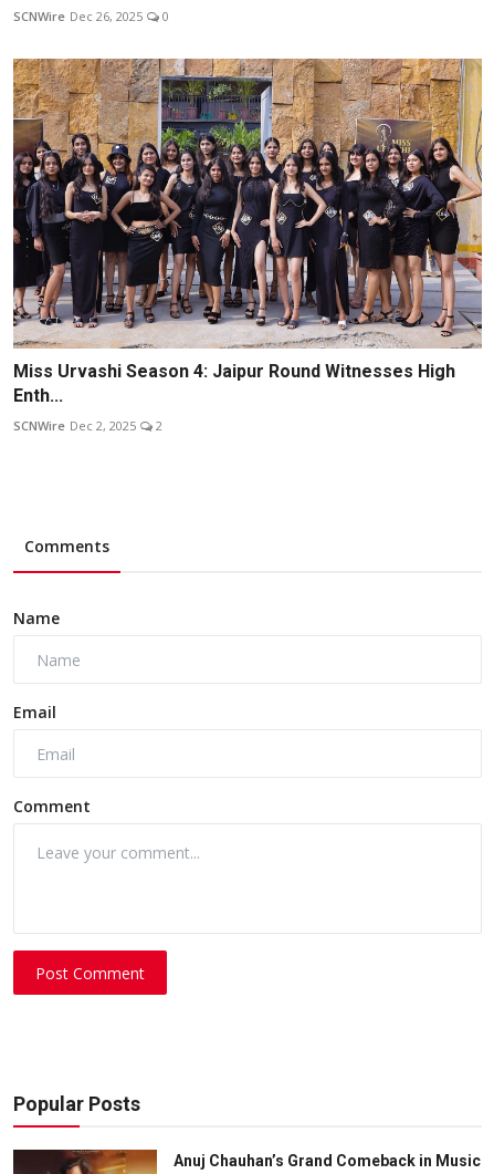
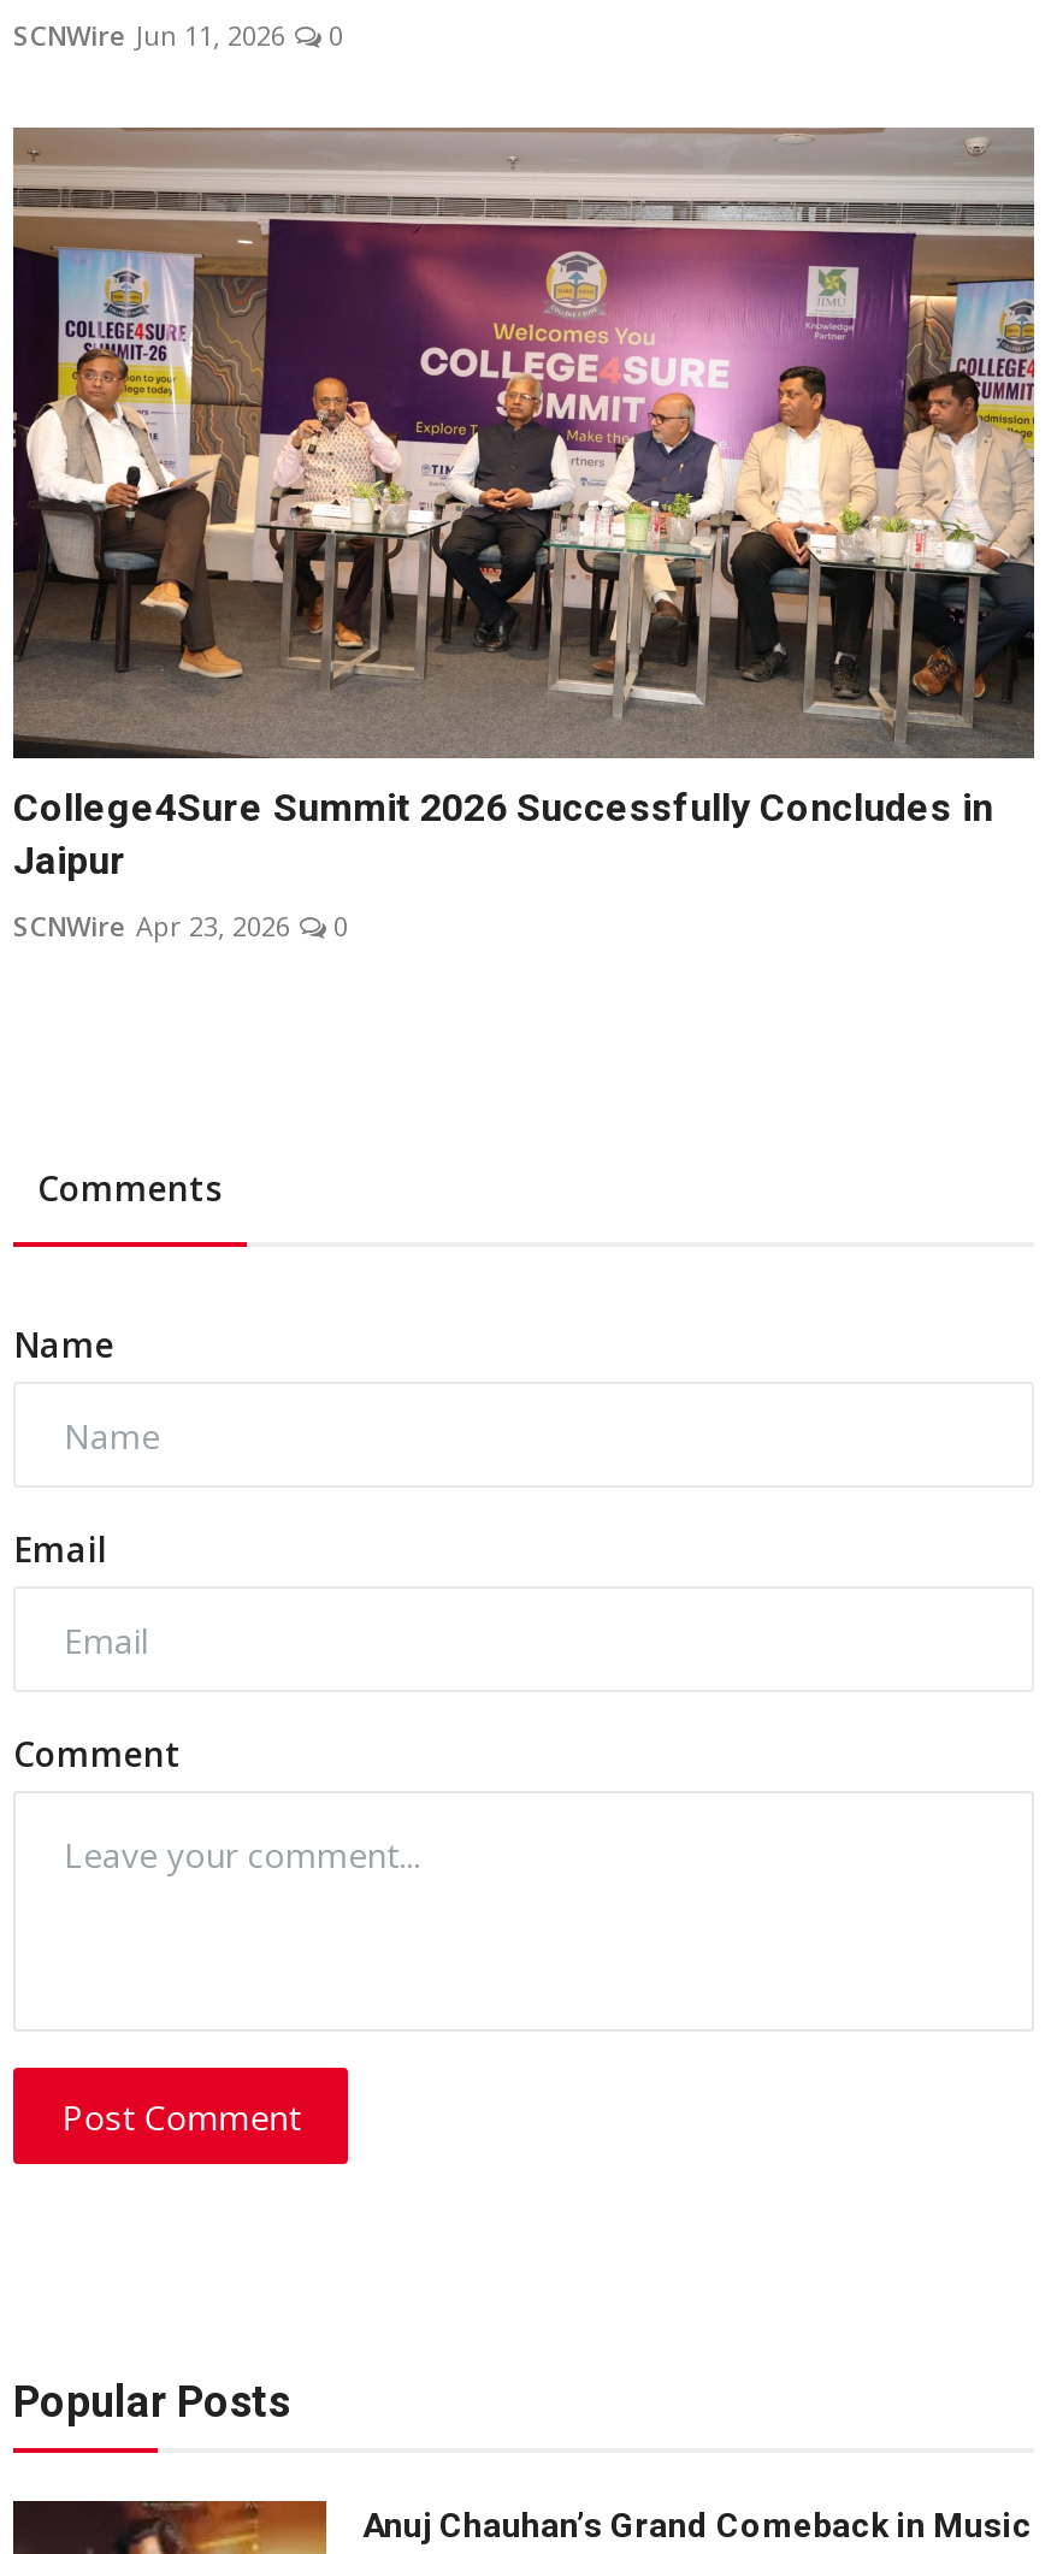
- SCNWire Dec 26, 2025 0
+ SCNWire Jun 11, 2026 0

- [image]
- Miss Urvashi Season 4: Jaipur Round Witnesses High
- Enth...
+ [image]
+ College4Sure Summit 2026 Successfully Concludes in
+ Jaipur

- SCNWire Dec 2, 2025
- 2
+ SCNWire Apr 23, 2026
+ 0
